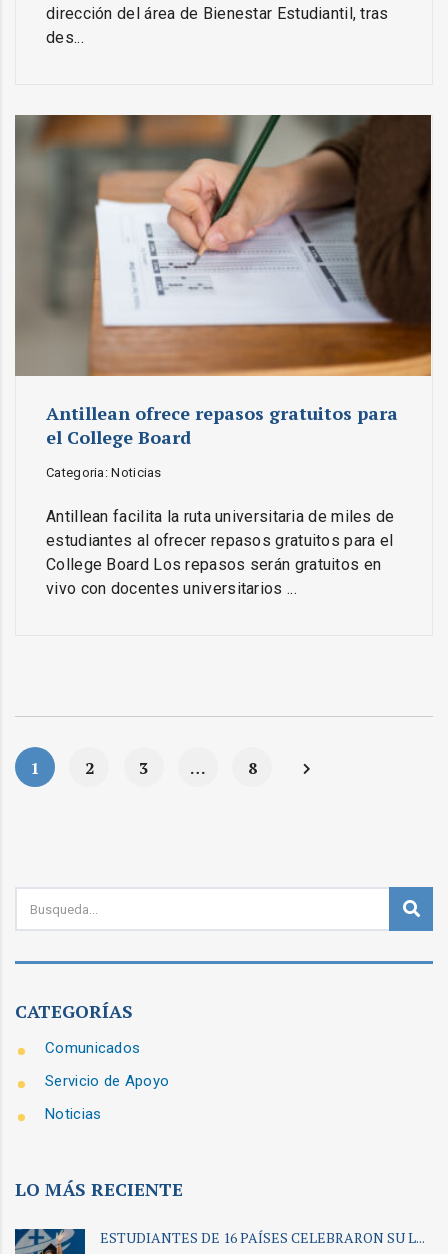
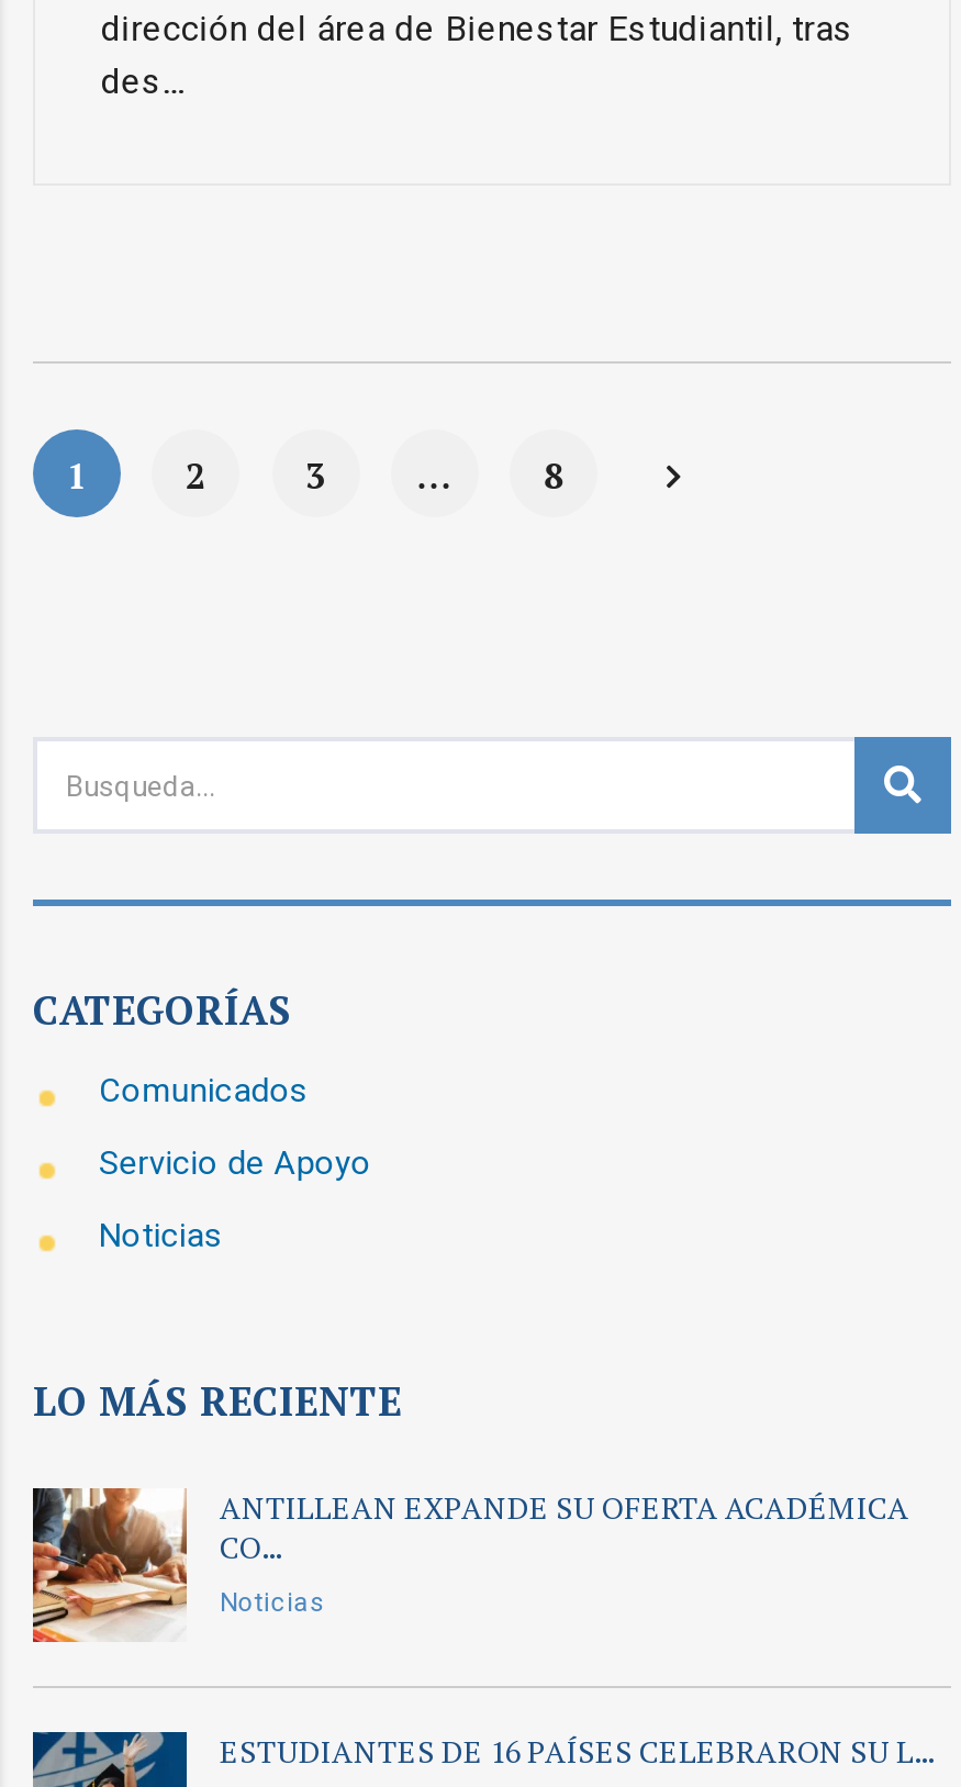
- [image]
- Antillean ofrece repasos gratuitos para
- el College Board
- Categoria: Noticias
- Antillean facilita la ruta universitaria de miles de
- estudiantes al ofrecer repasos gratuitos para el
- College Board Los repasos serán gratuitos en
- vivo con docentes universitarios ...

moved up: 1 | 2 | 3 | ... | Noticias | LO MÁS RECIENTE

+ [image]
+ ANTILLEAN EXPANDE SU OFERTA ACADÉMICA
+ CO...
+ Noticias
